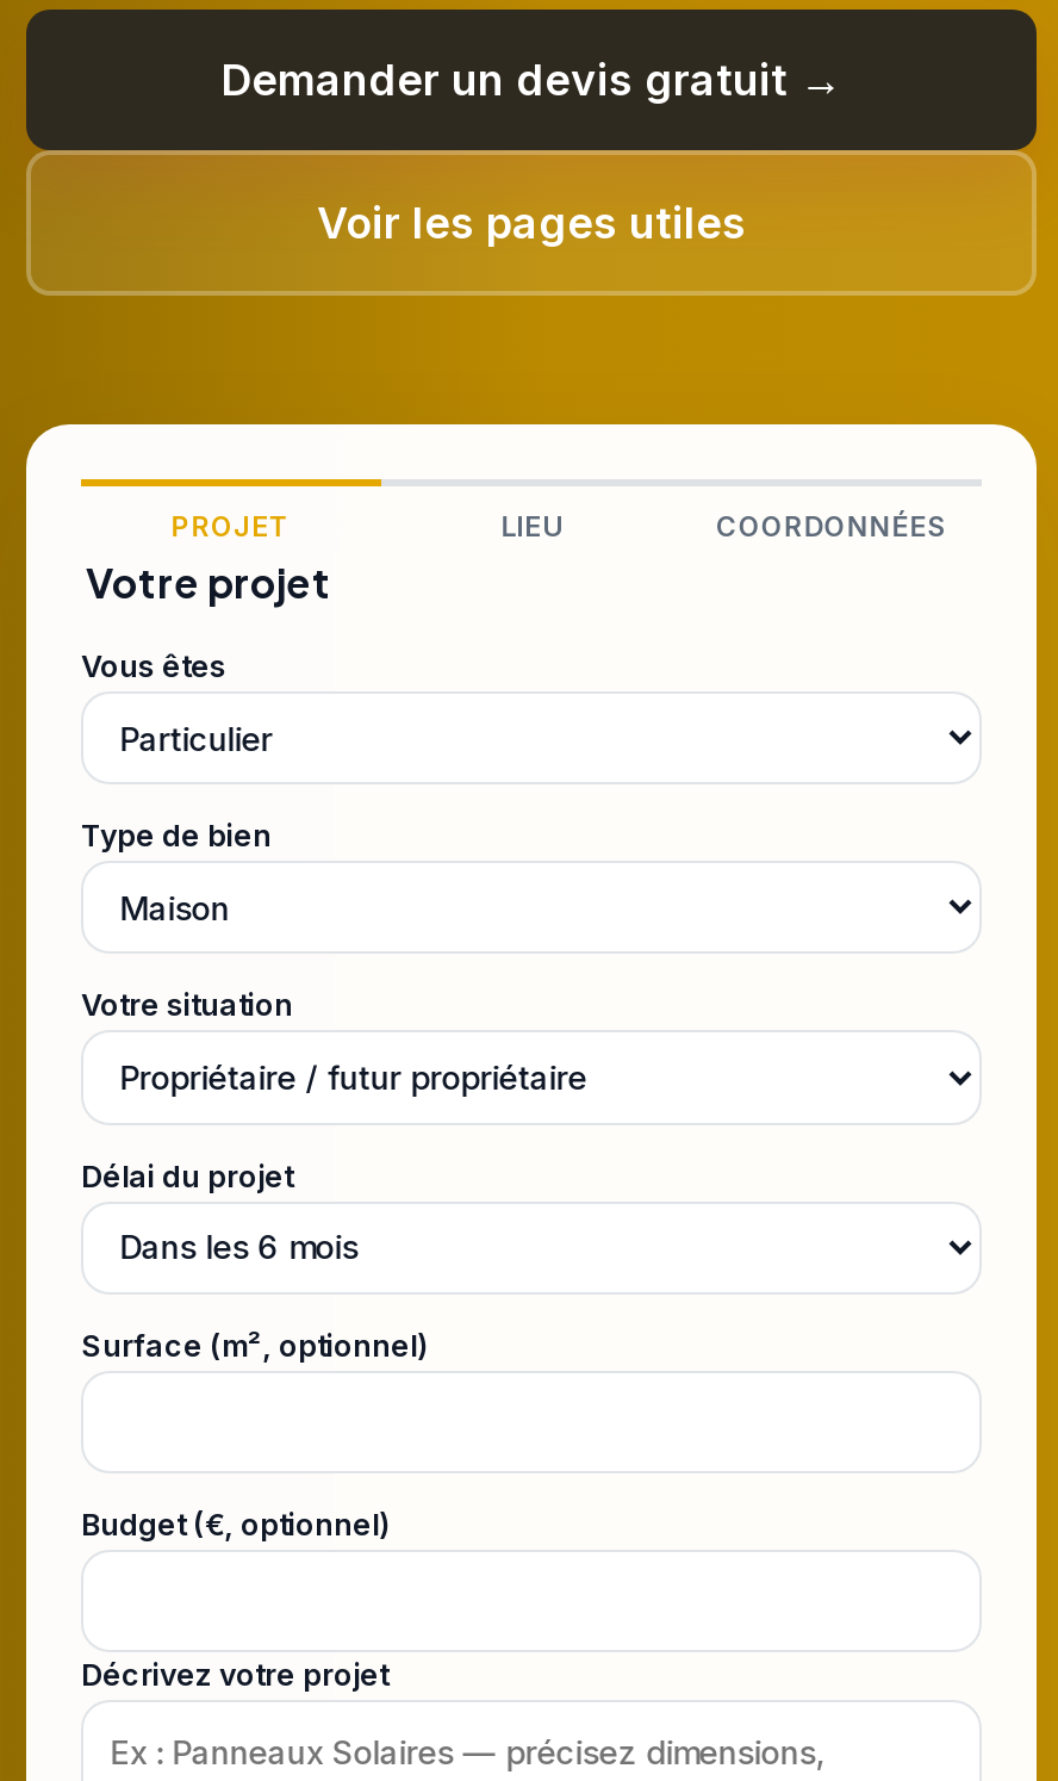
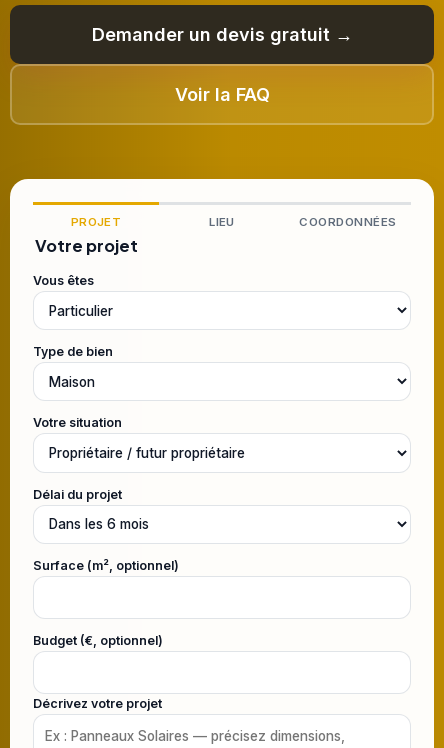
- Voir les pages utiles
+ Voir la FAQ
